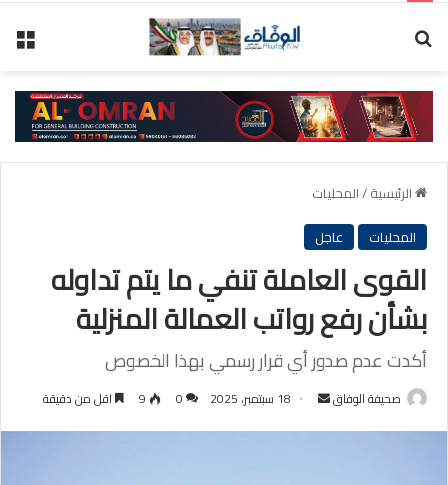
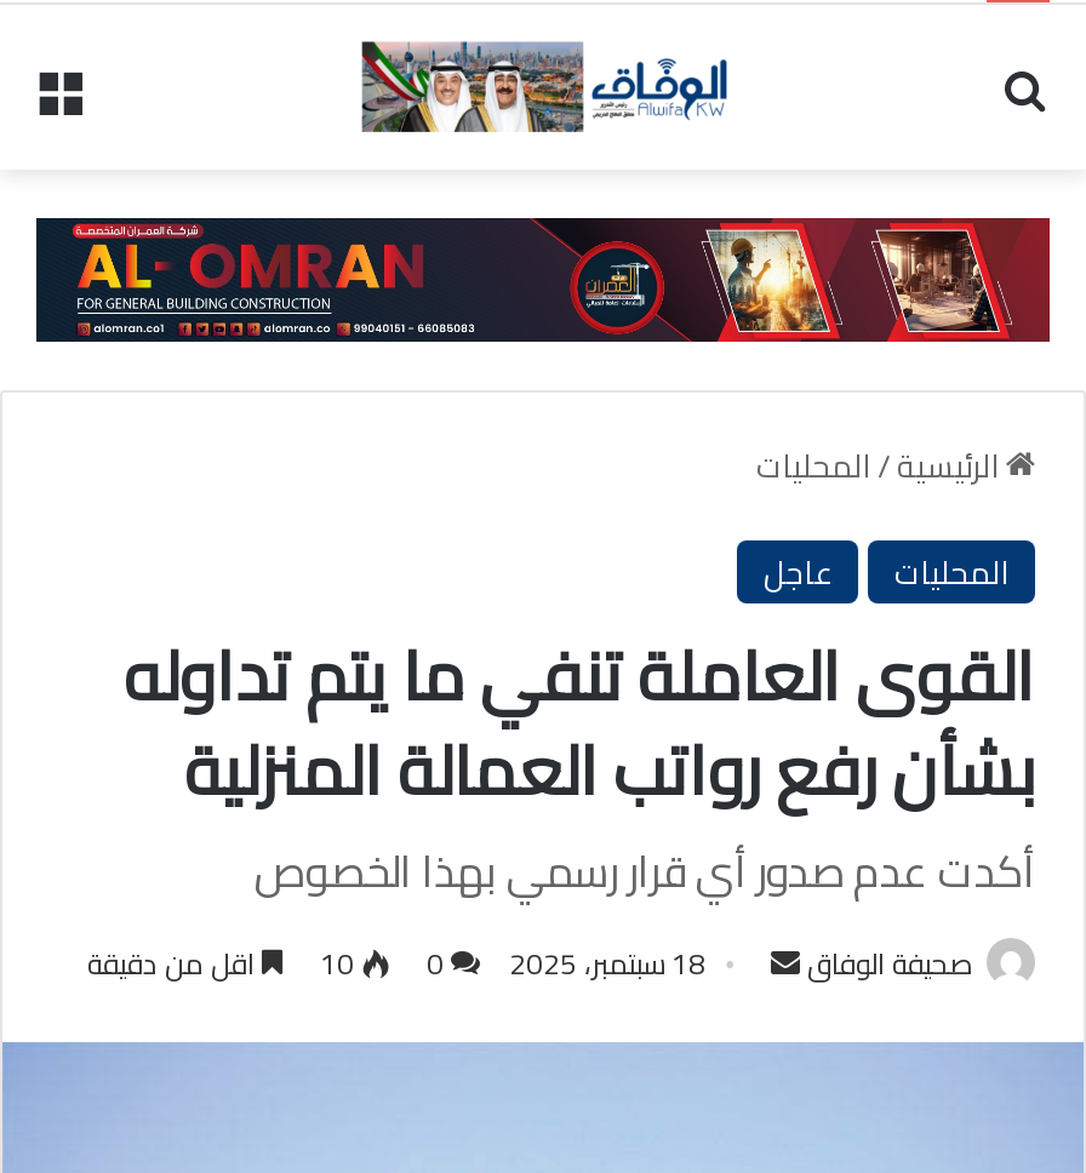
- 0 9 اقل من دقيقة
+ 0 10 اقل من دقيقة
